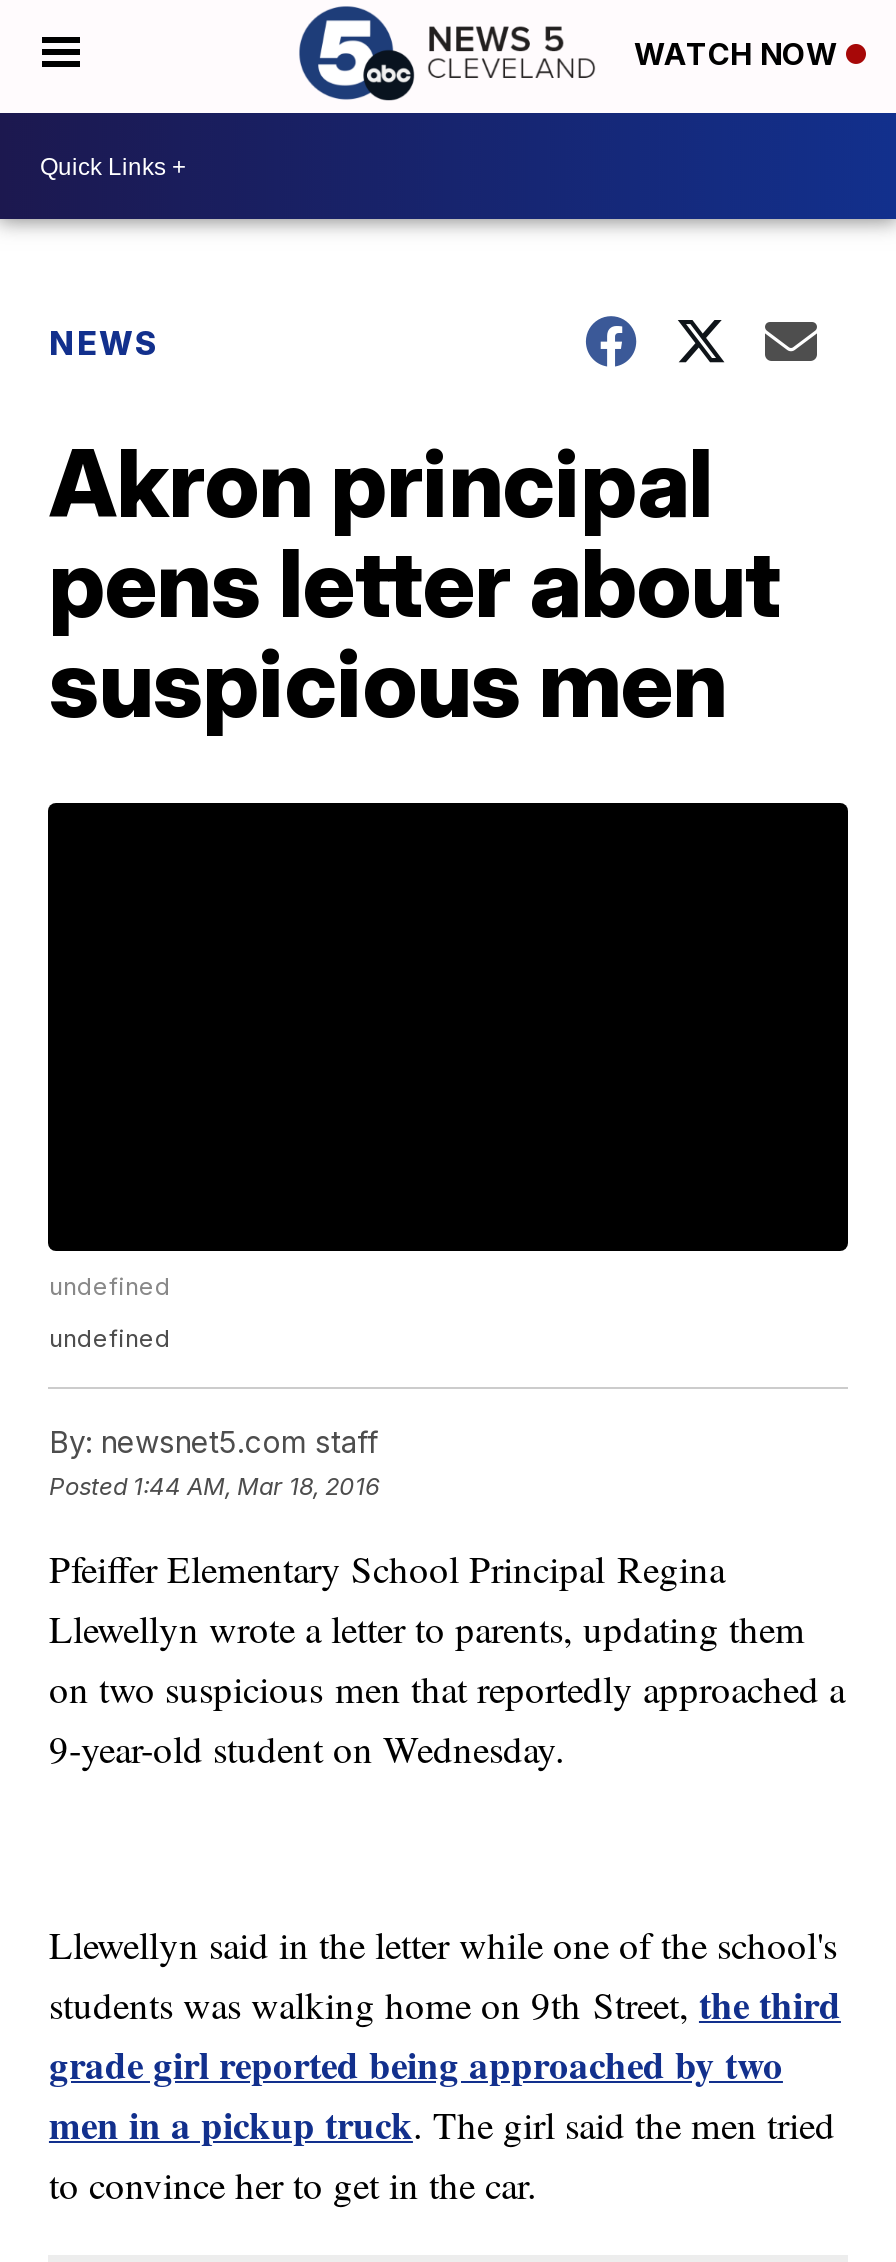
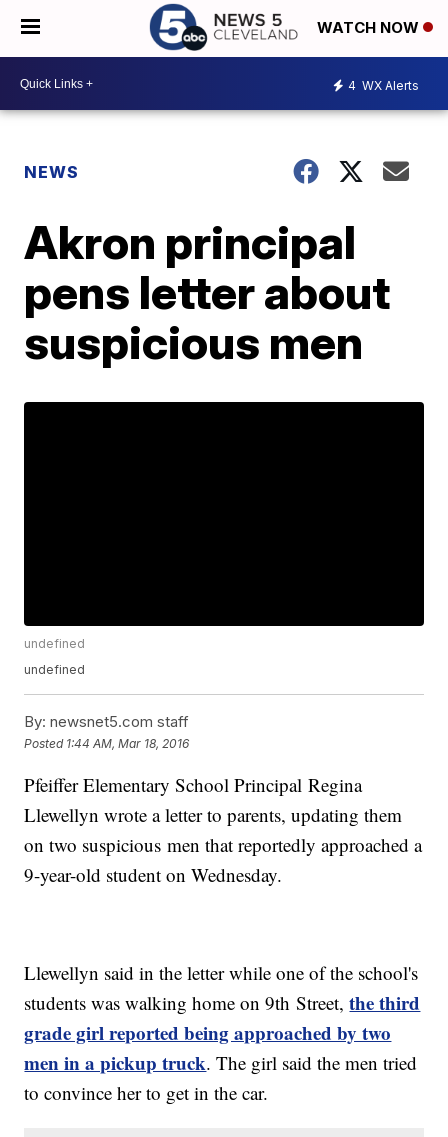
+ 4 WX Alerts
